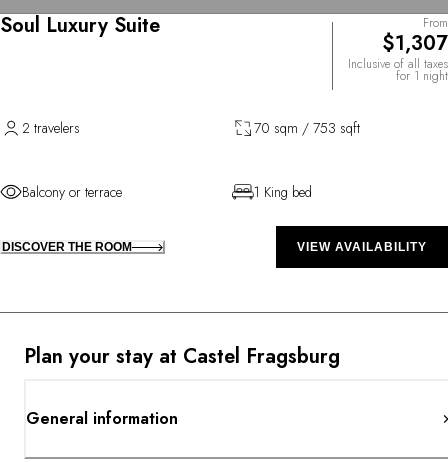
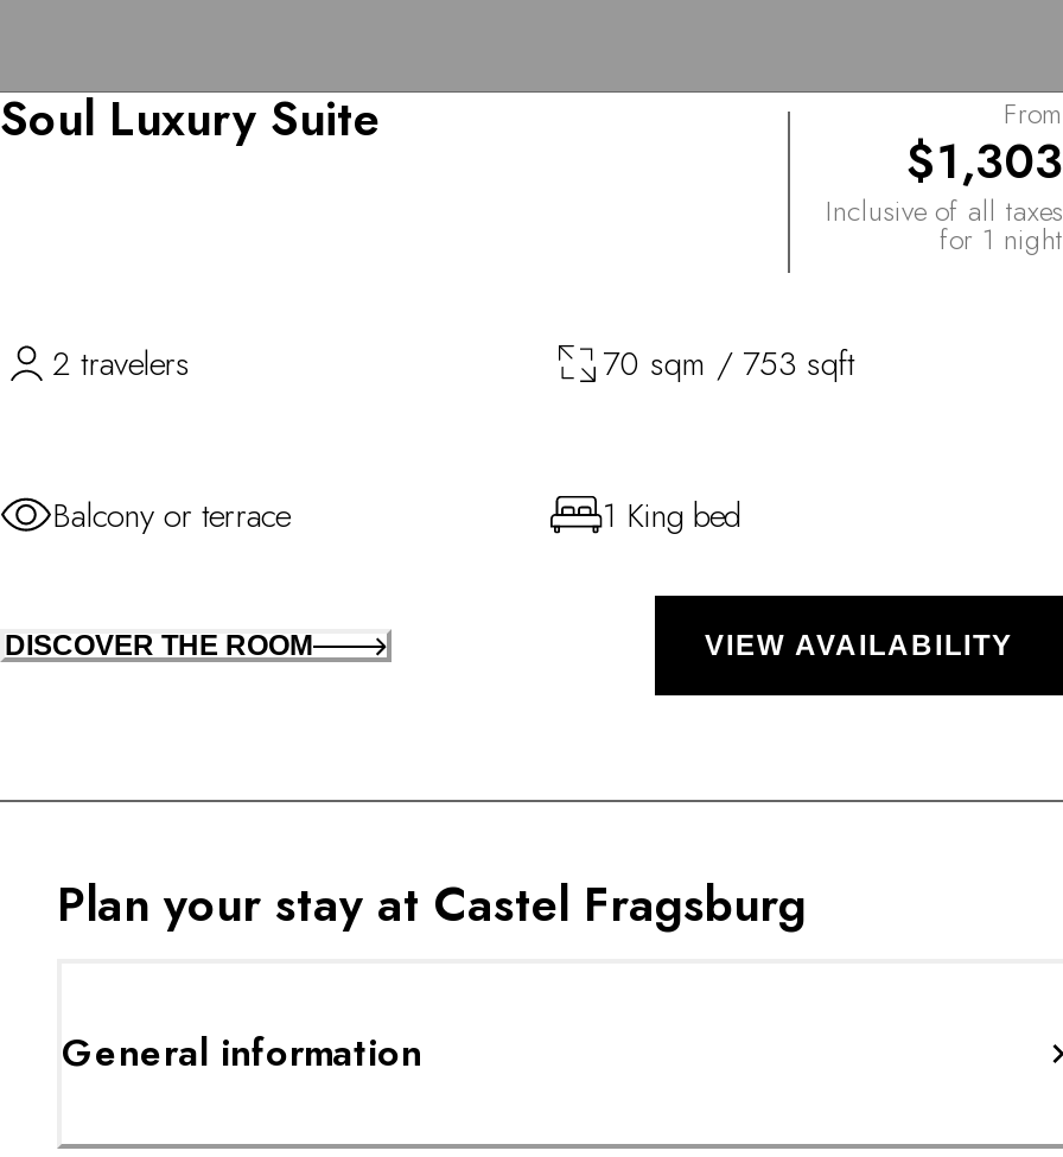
- $1,307
+ $1,303
